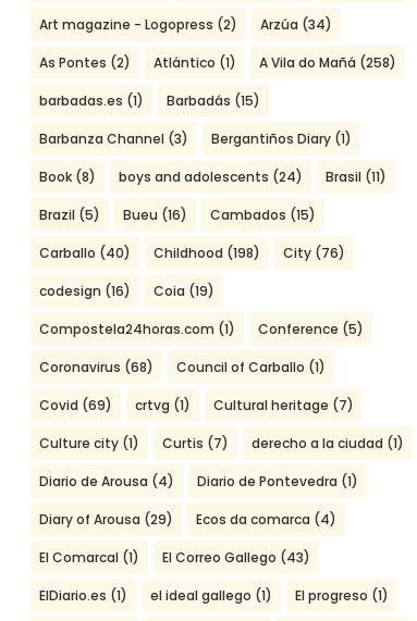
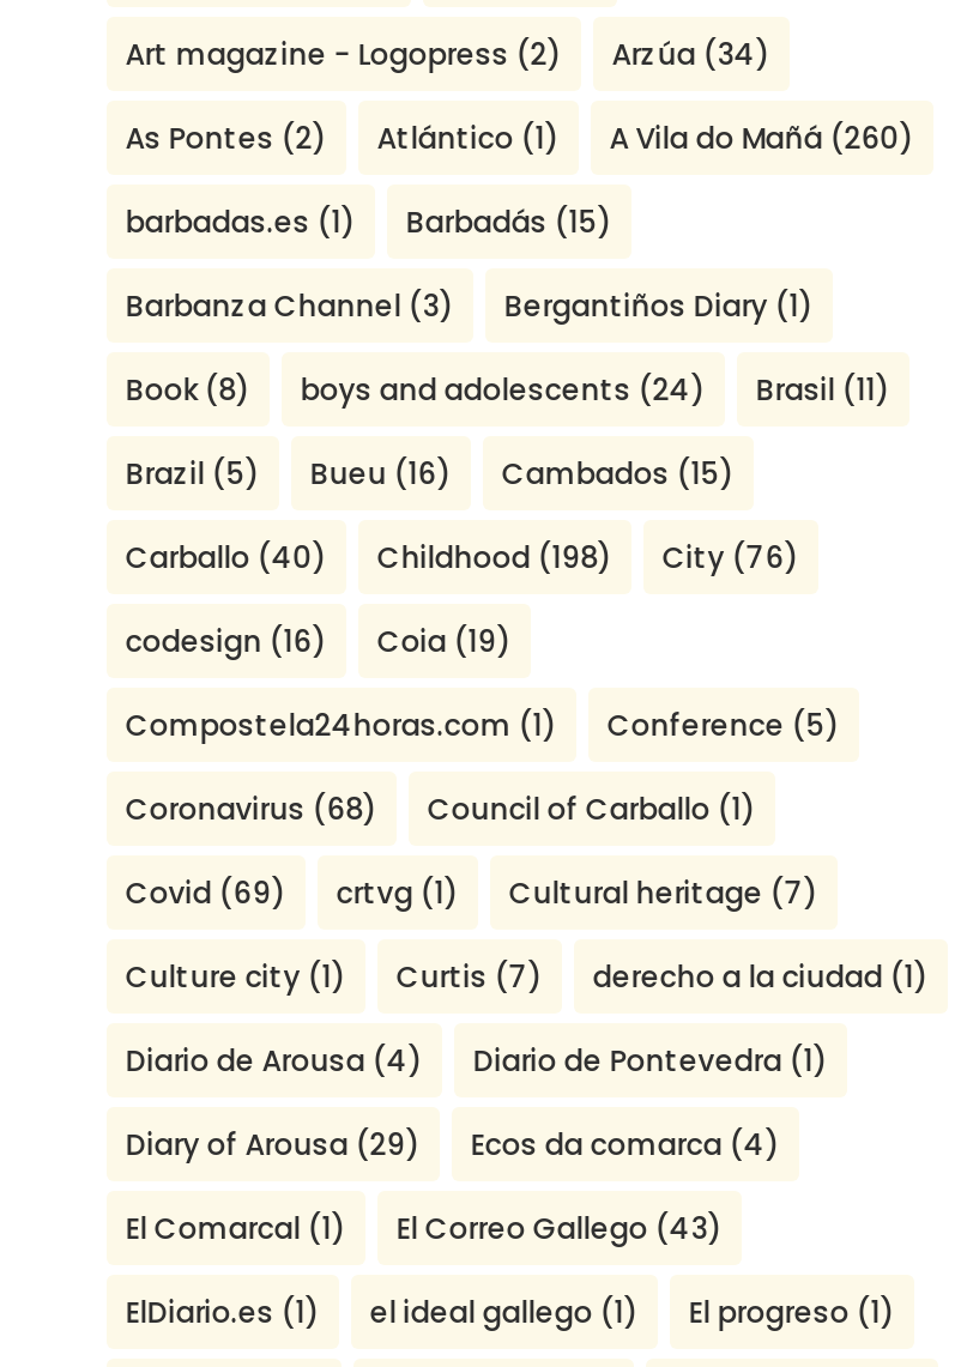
- As Pontes (2) Atlántico (1) A Vila do Mañá (258)
+ As Pontes (2) Atlántico (1) A Vila do Mañá (260)
